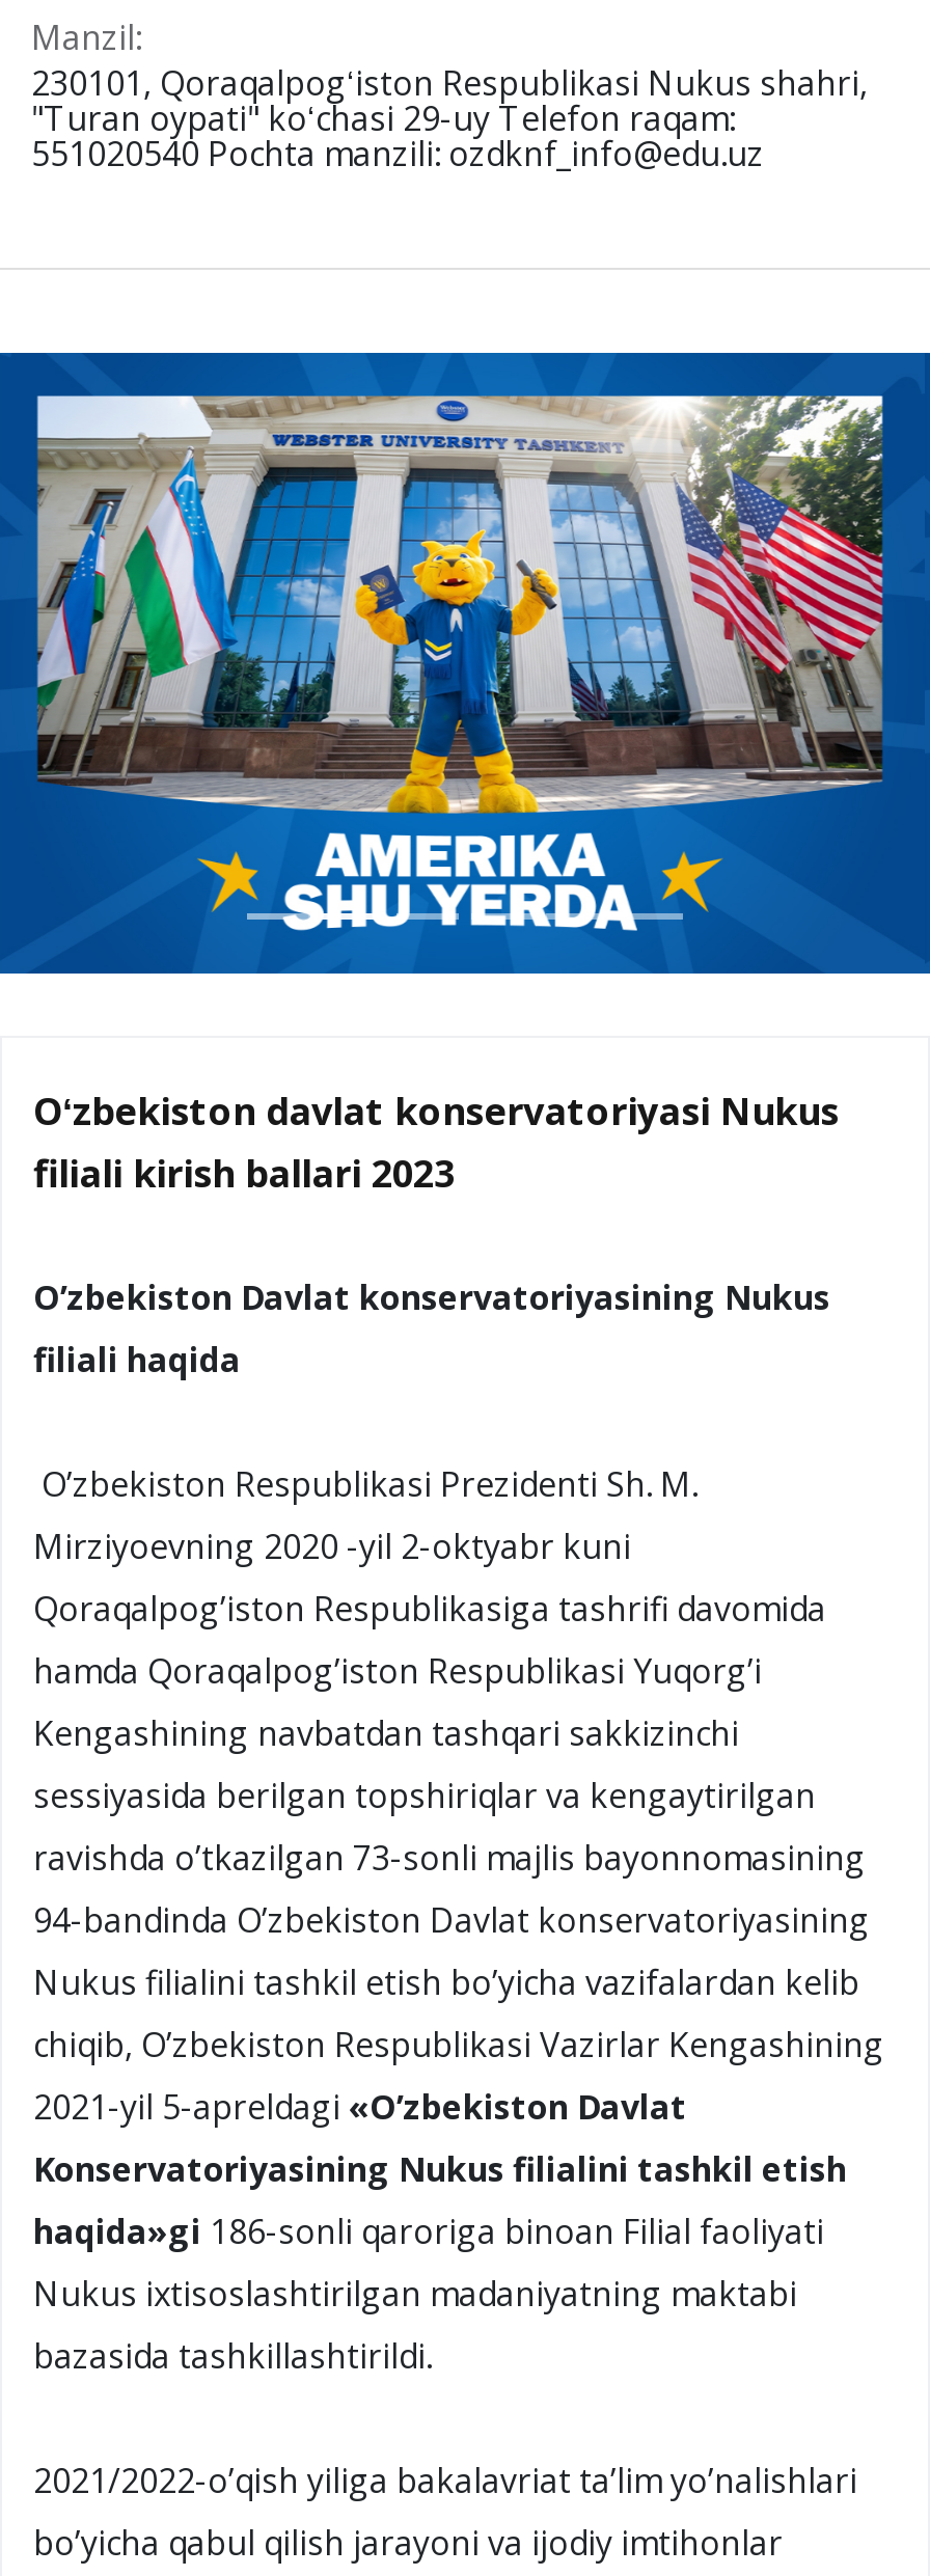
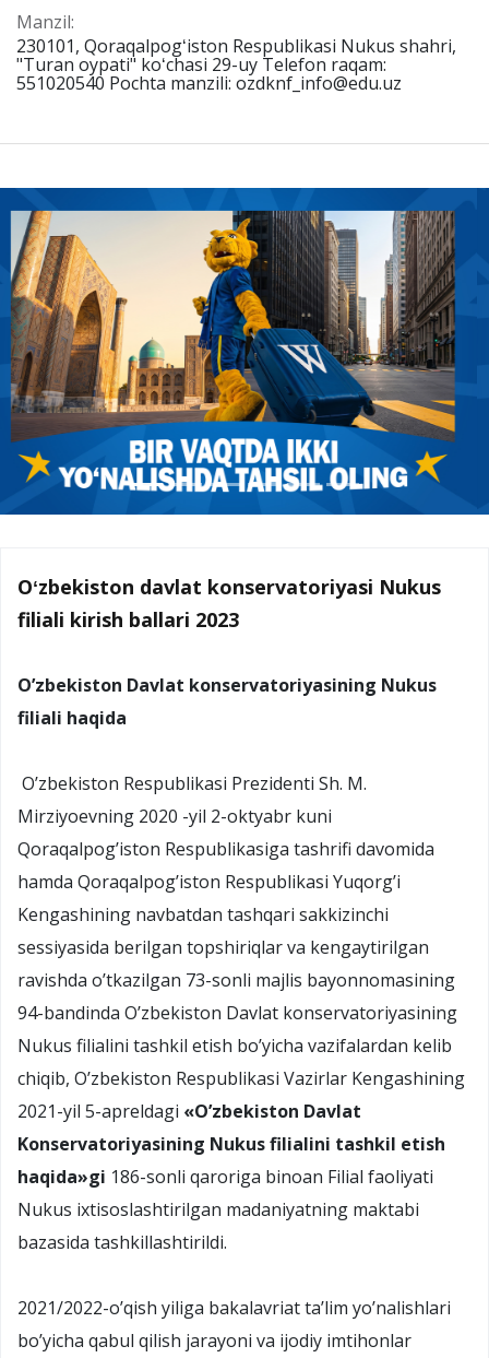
- [image]
+ [image]
